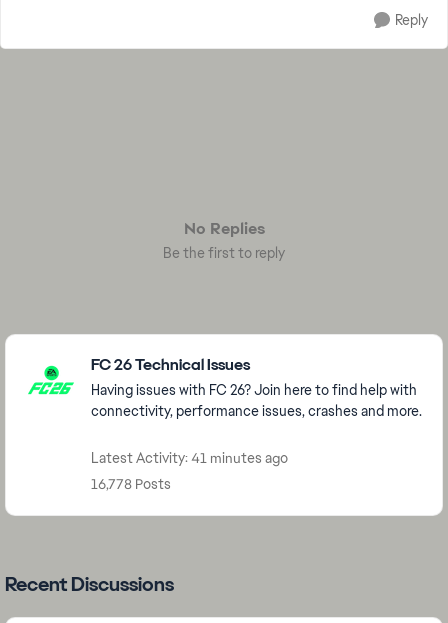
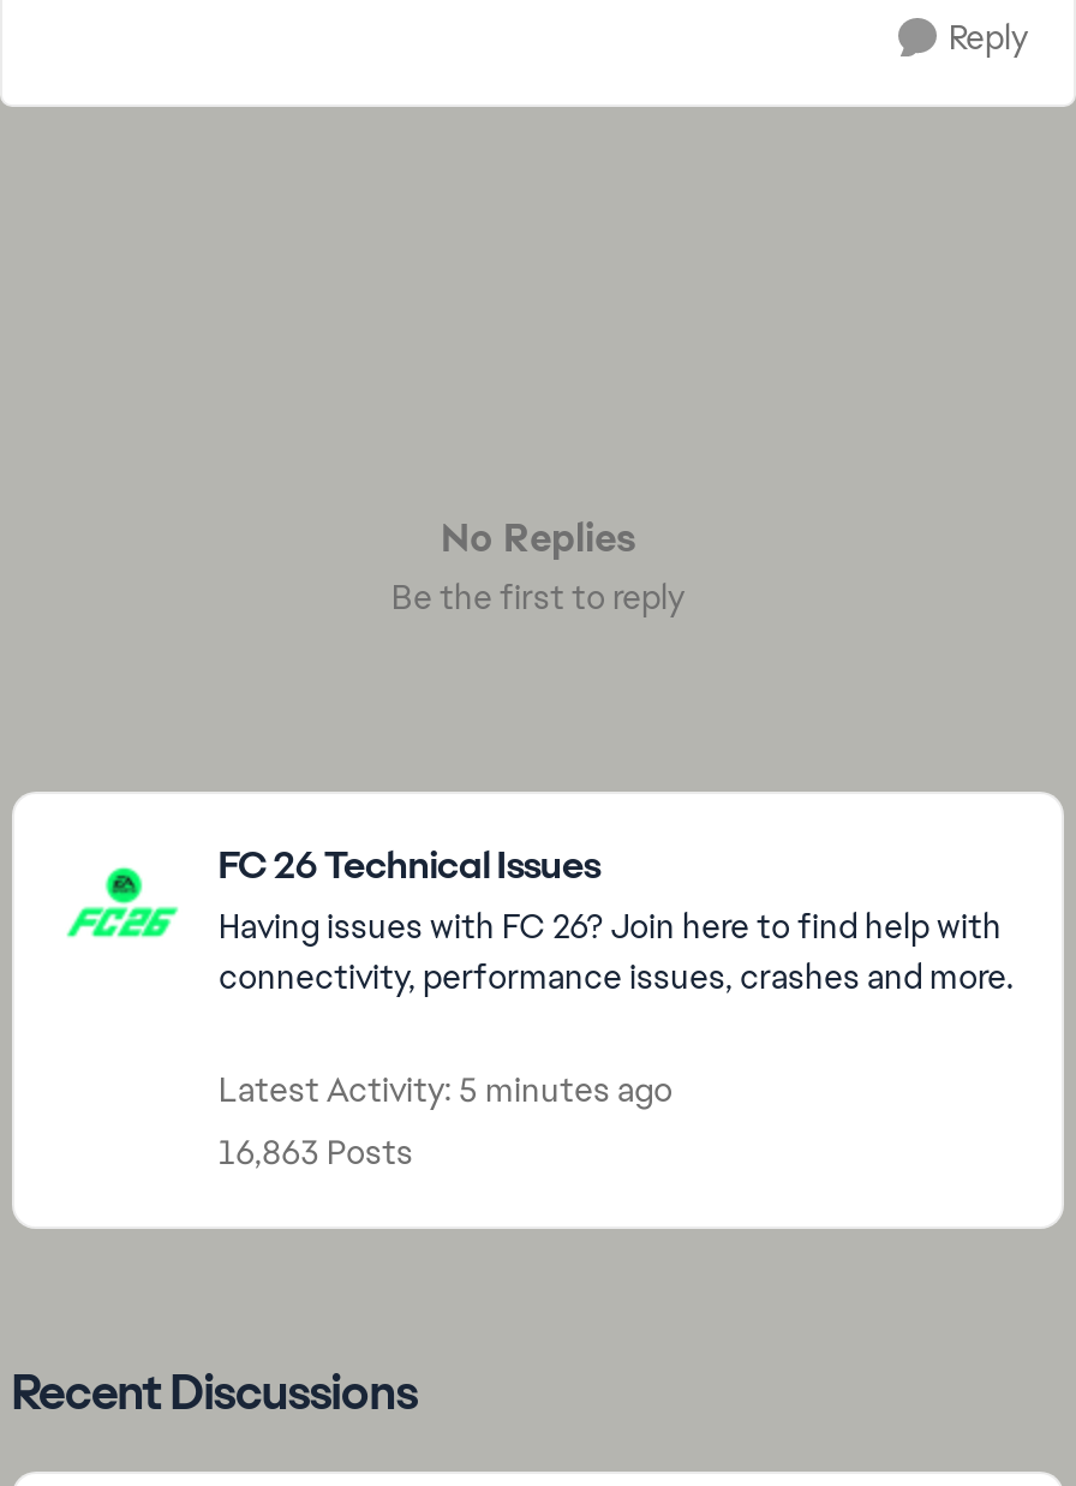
- Latest Activity: 41 minutes ago
+ Latest Activity: 5 minutes ago

- 16,778 Posts
+ 16,863 Posts
